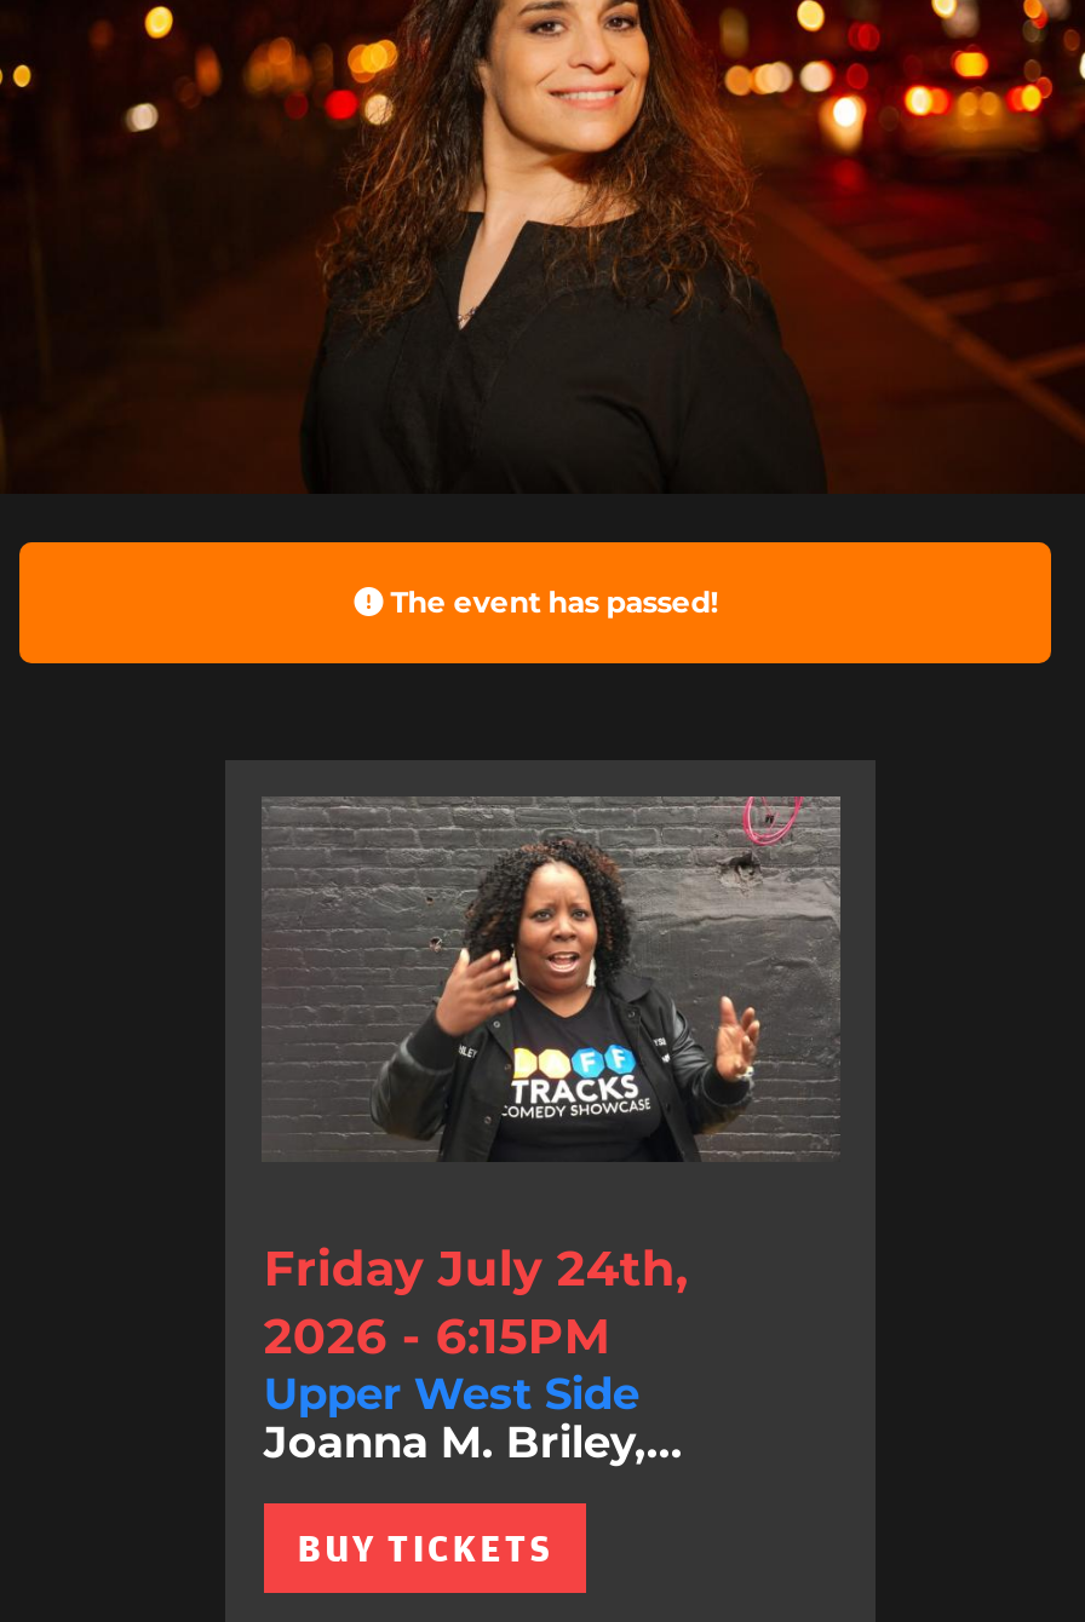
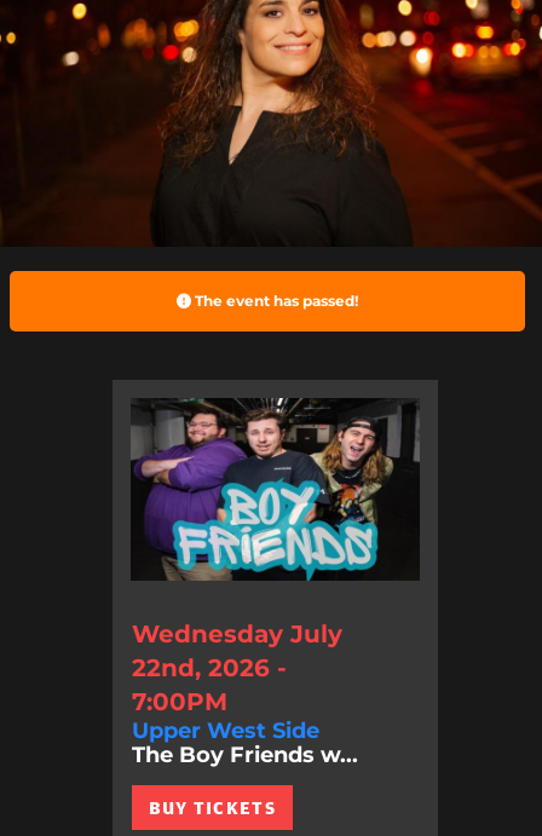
- [image]
- Friday July 24th,
- 2026 - 6:15PM
+ [image]
+ Wednesday July
+ 22nd, 2026 -
+ 7:00PM

- Joanna M. Briley,...
+ The Boy Friends w...
